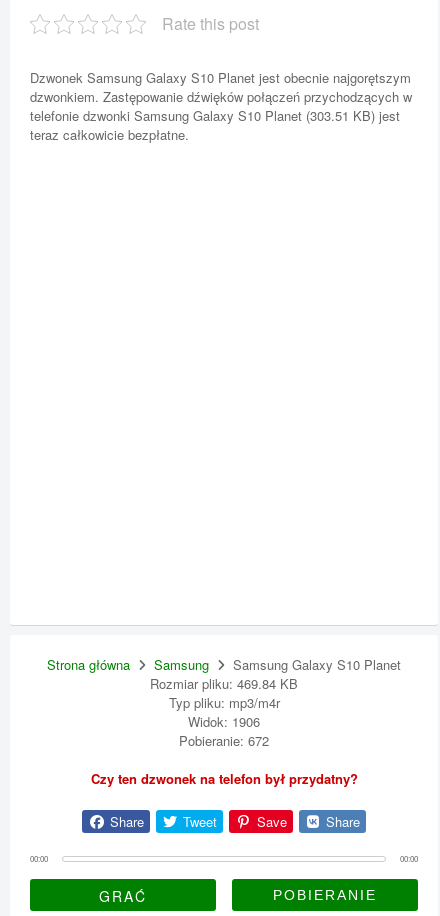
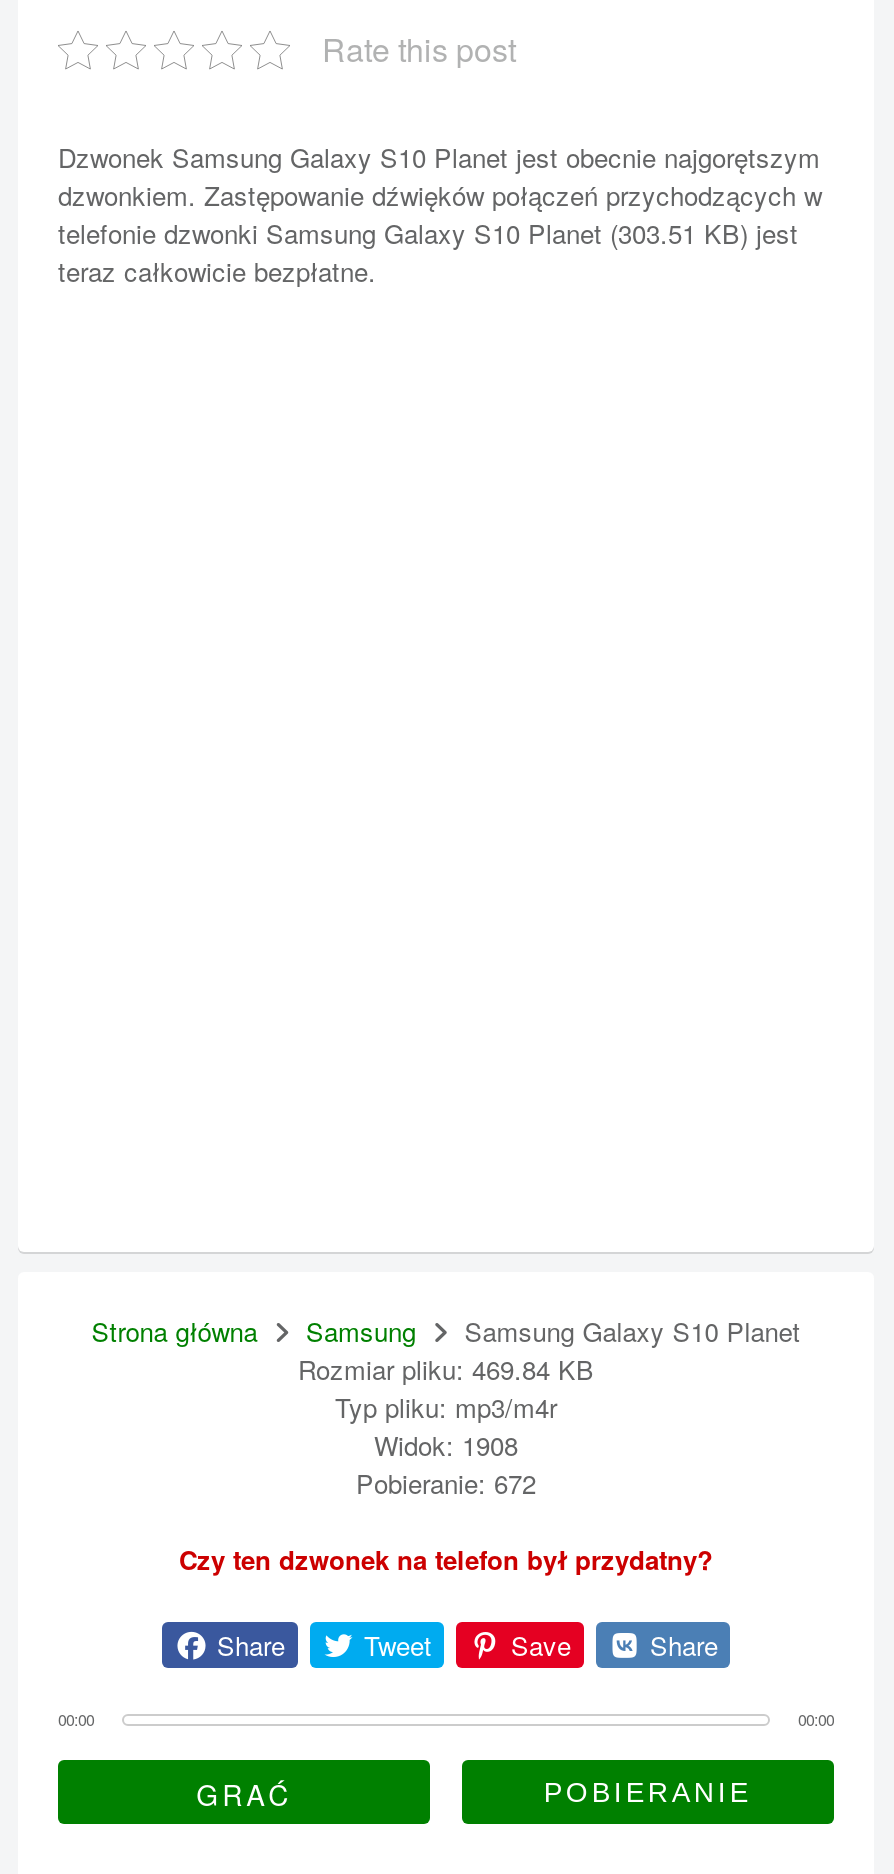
- Widok: 1906
+ Widok: 1908
